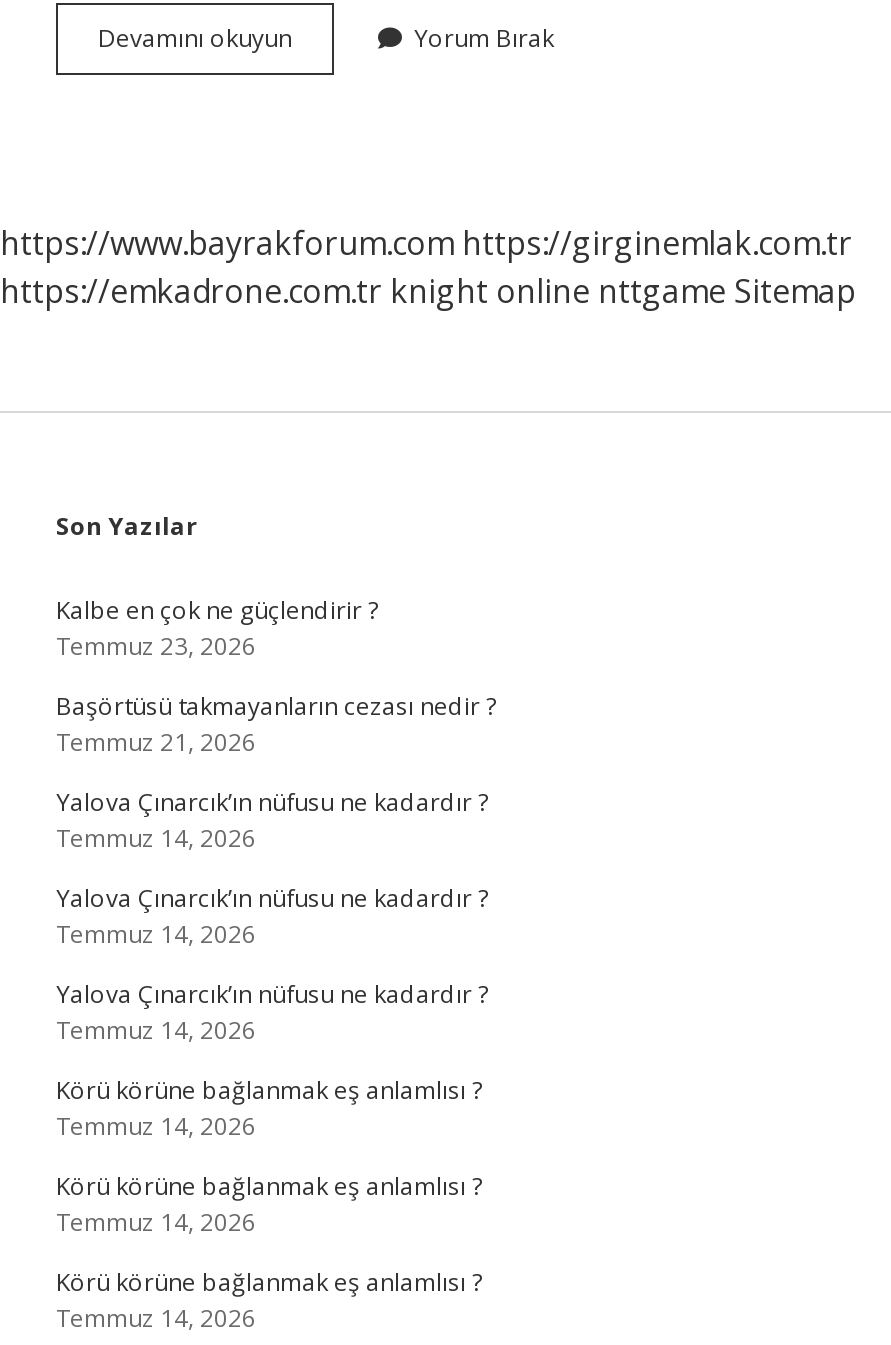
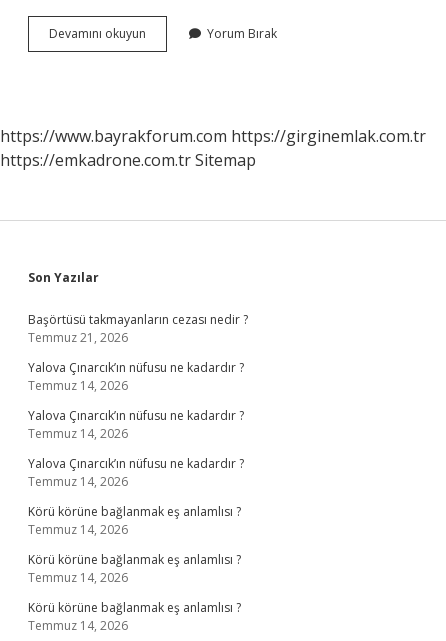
- https://emkadrone.com.tr knight online nttgame Sitemap
+ https://emkadrone.com.tr Sitemap

- Kalbe en çok ne güçlendirir ?
- Temmuz 23, 2026
